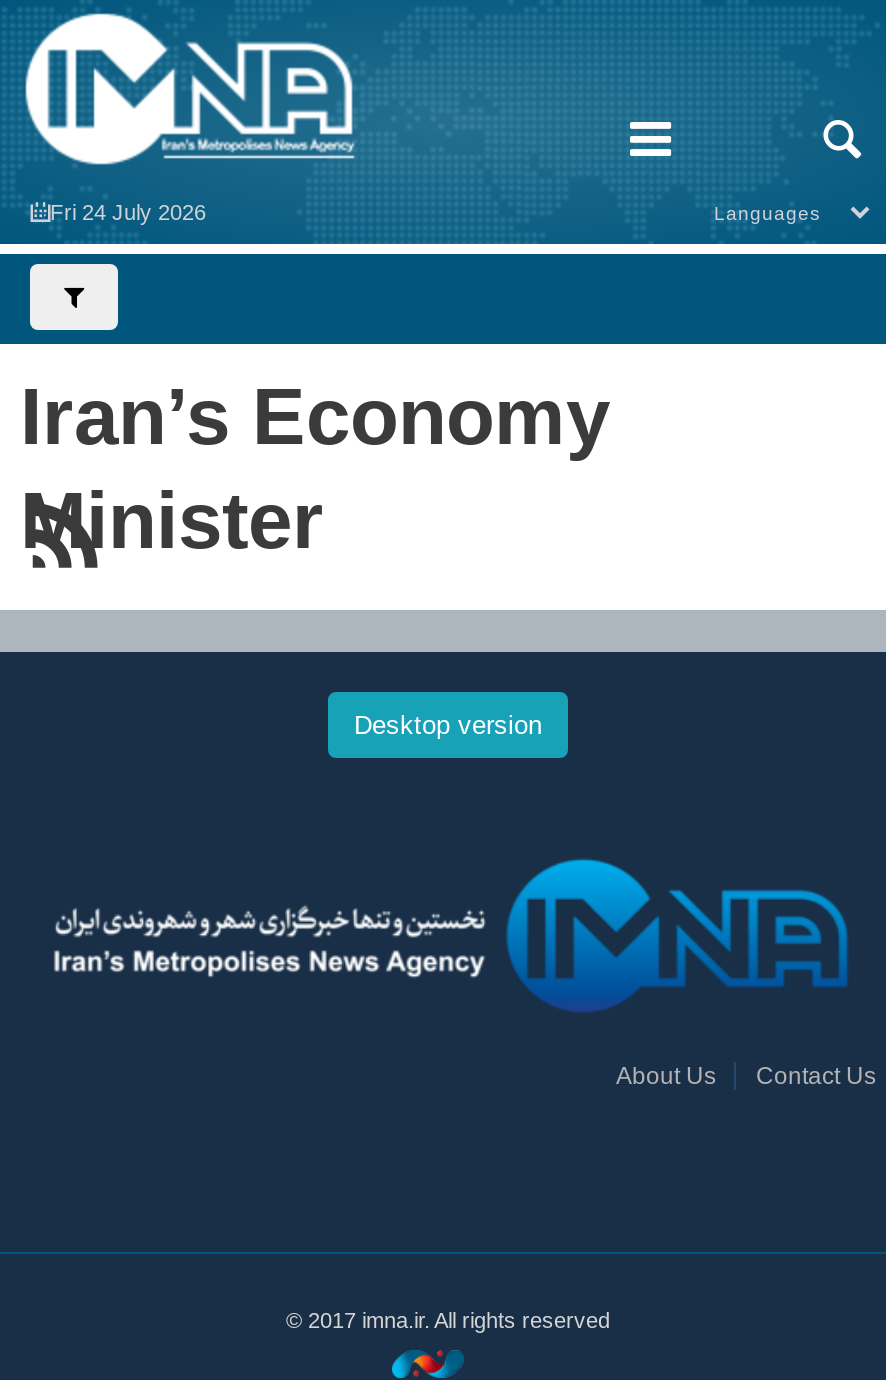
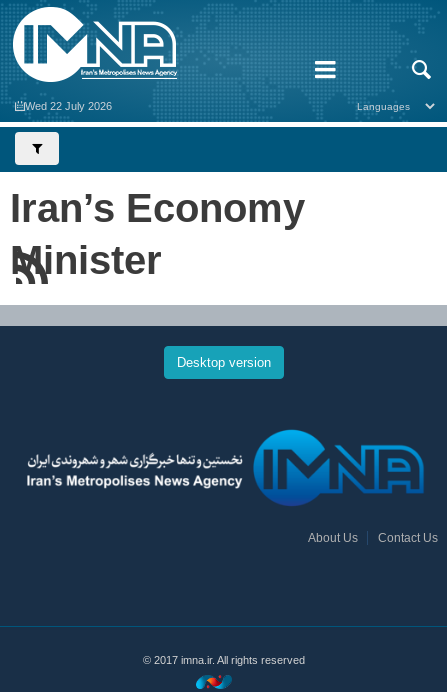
- Fri 24 July 2026
+ Wed 22 July 2026
